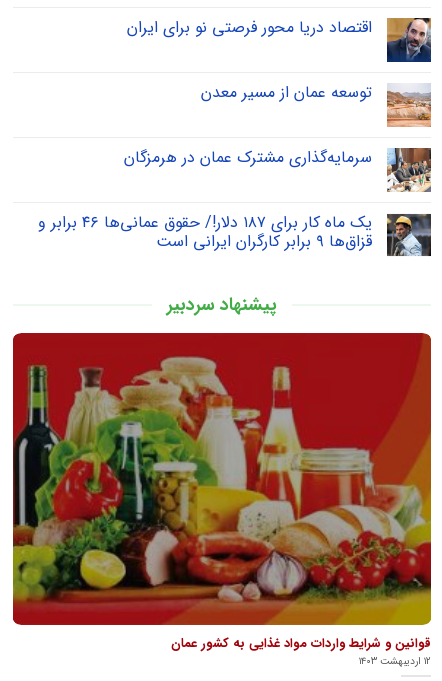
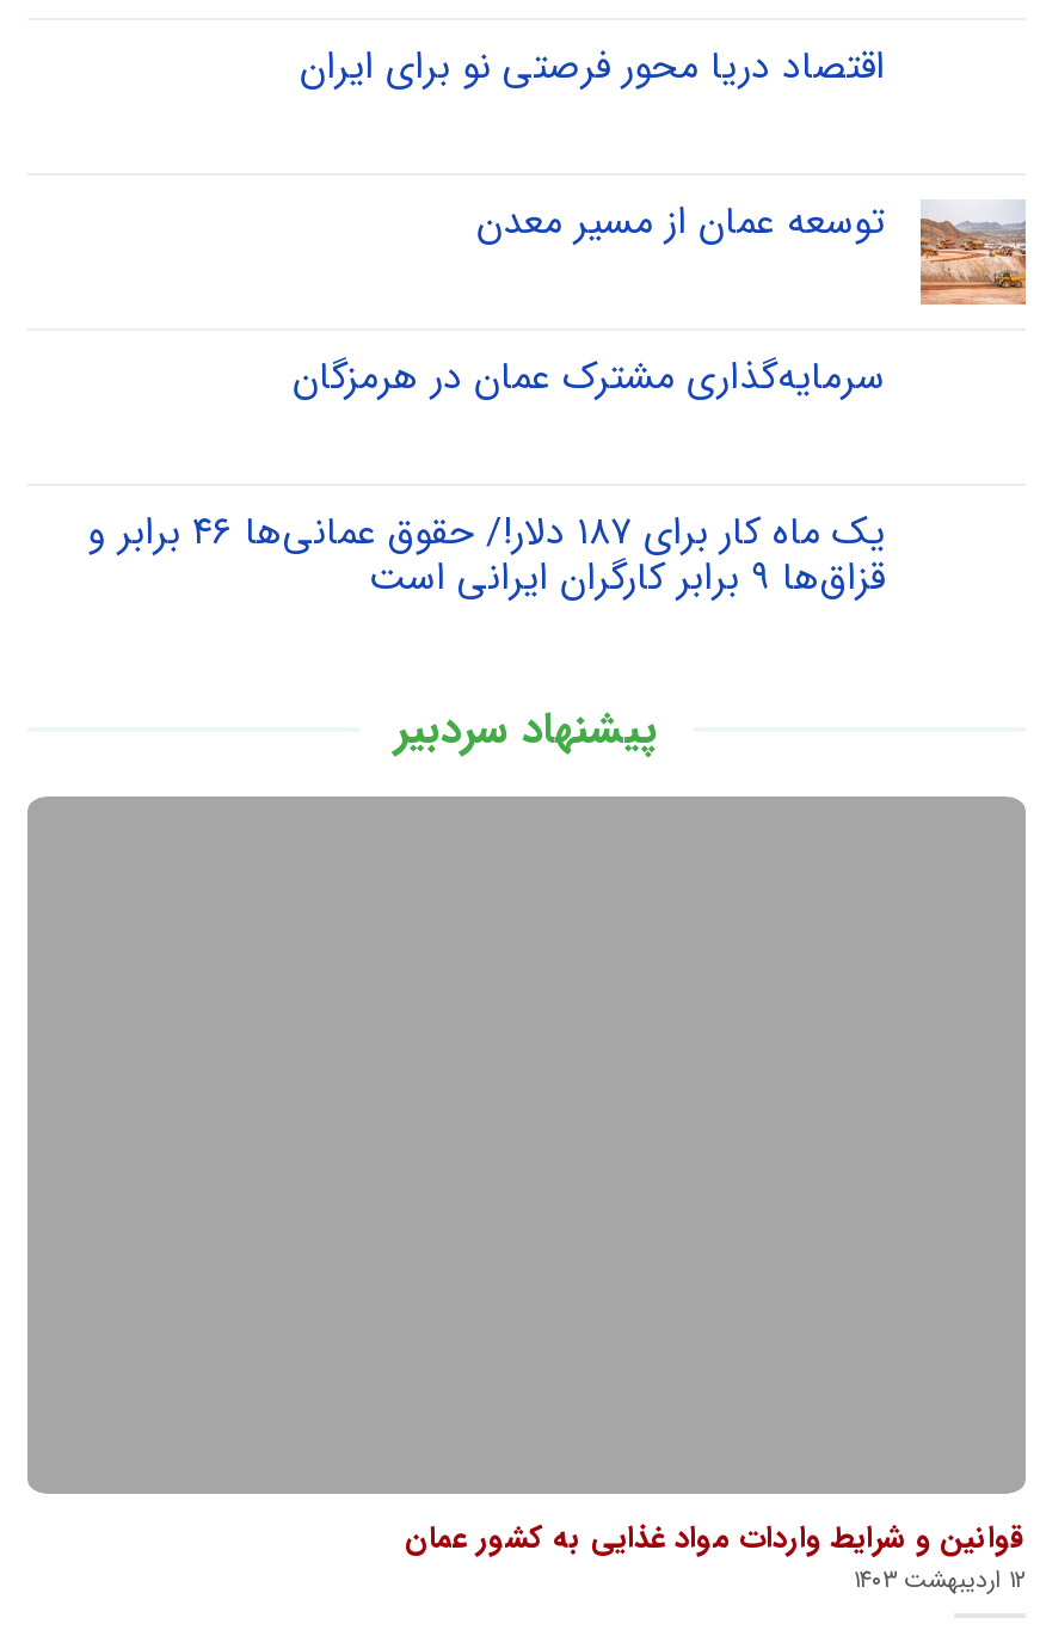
- [image]

- [image]

- [image]

- [image]
